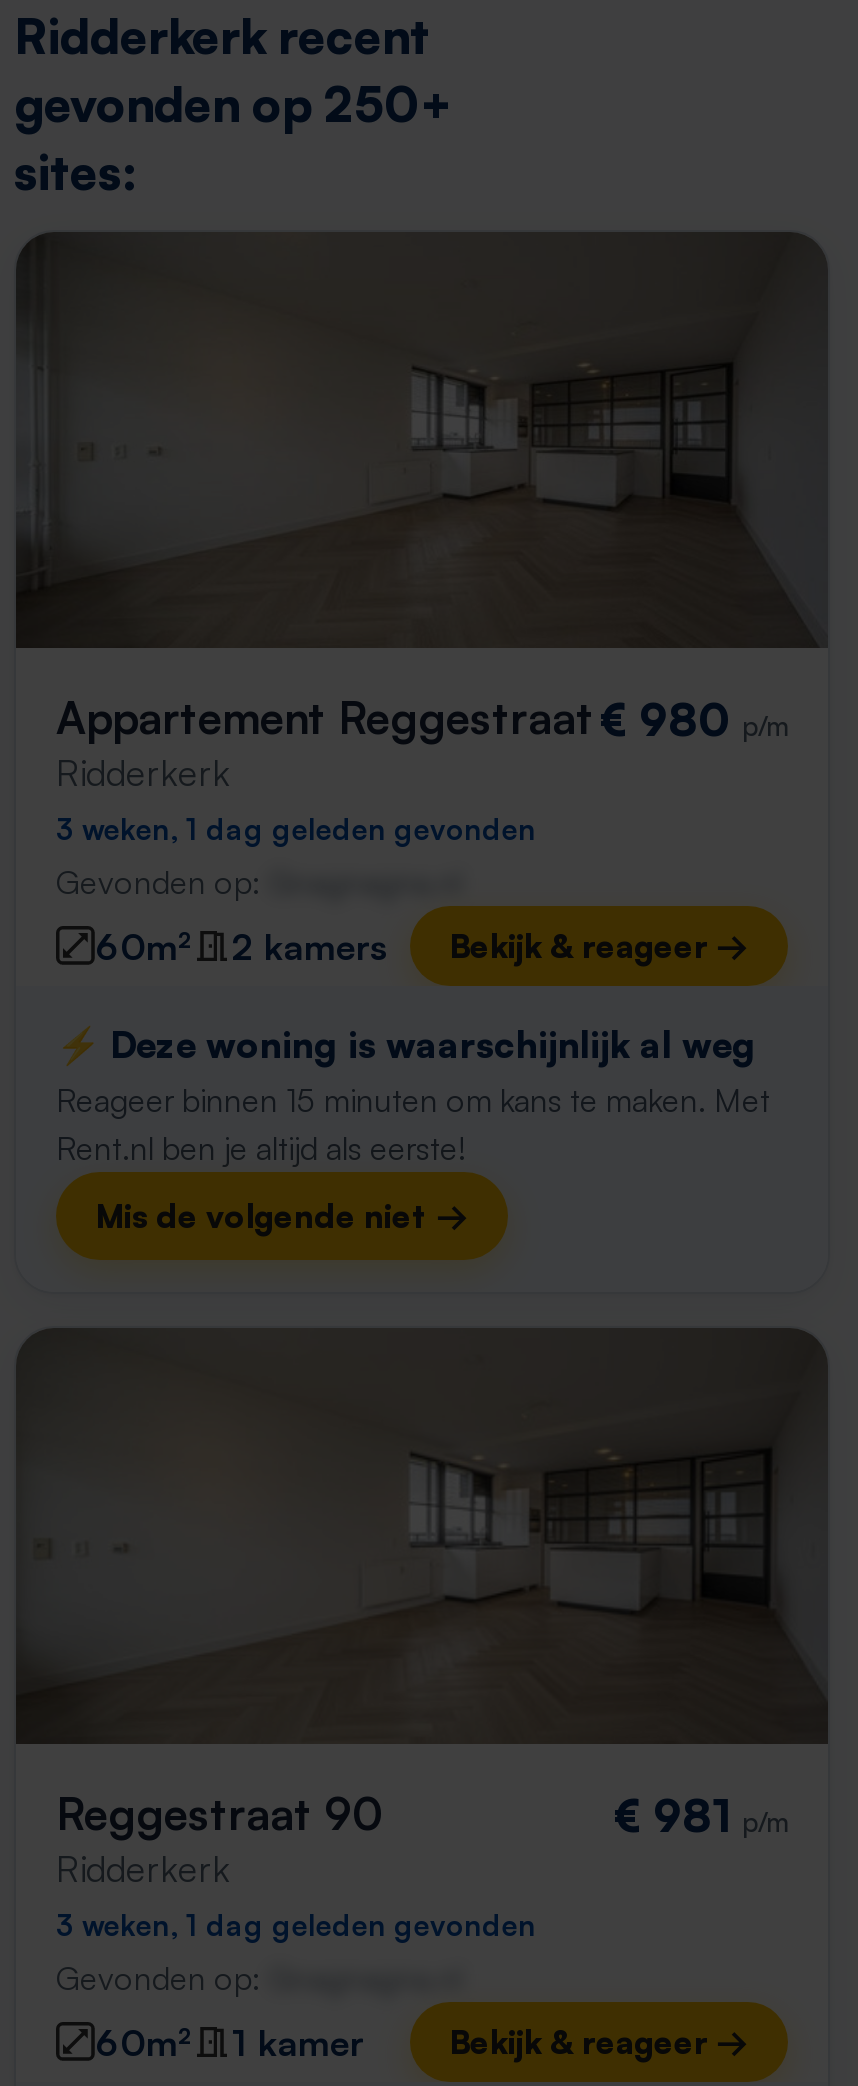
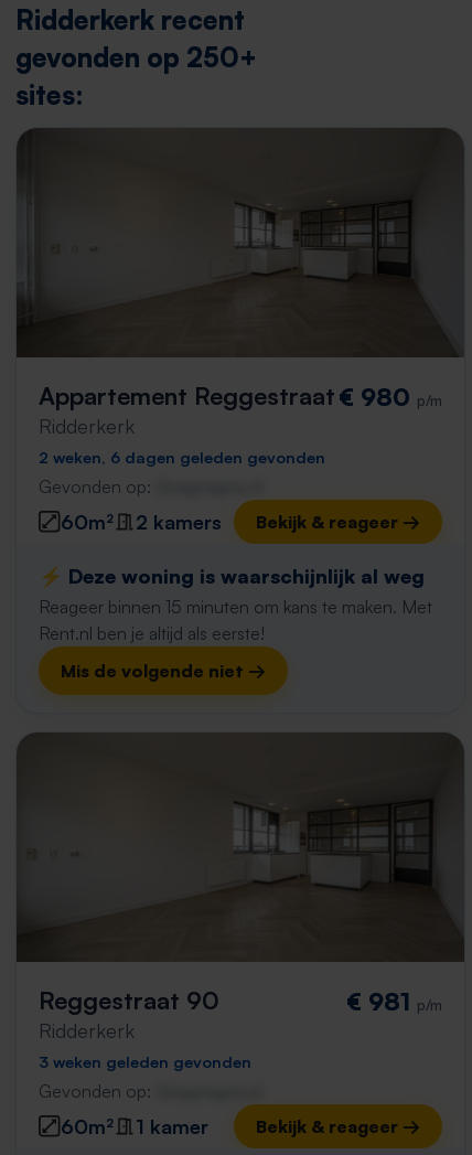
- 3 weken, 1 dag geleden gevonden
+ 2 weken, 6 dagen geleden gevonden

- 3 weken, 1 dag geleden gevonden
+ 3 weken geleden gevonden
